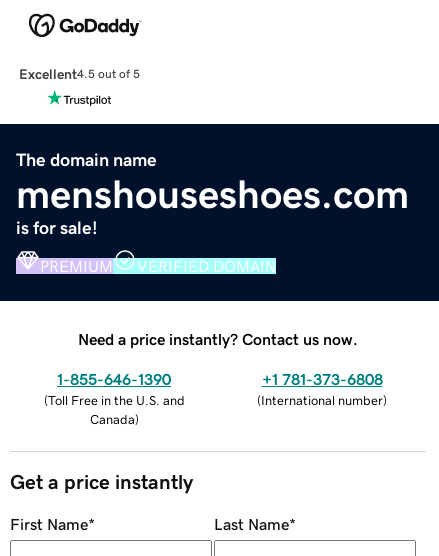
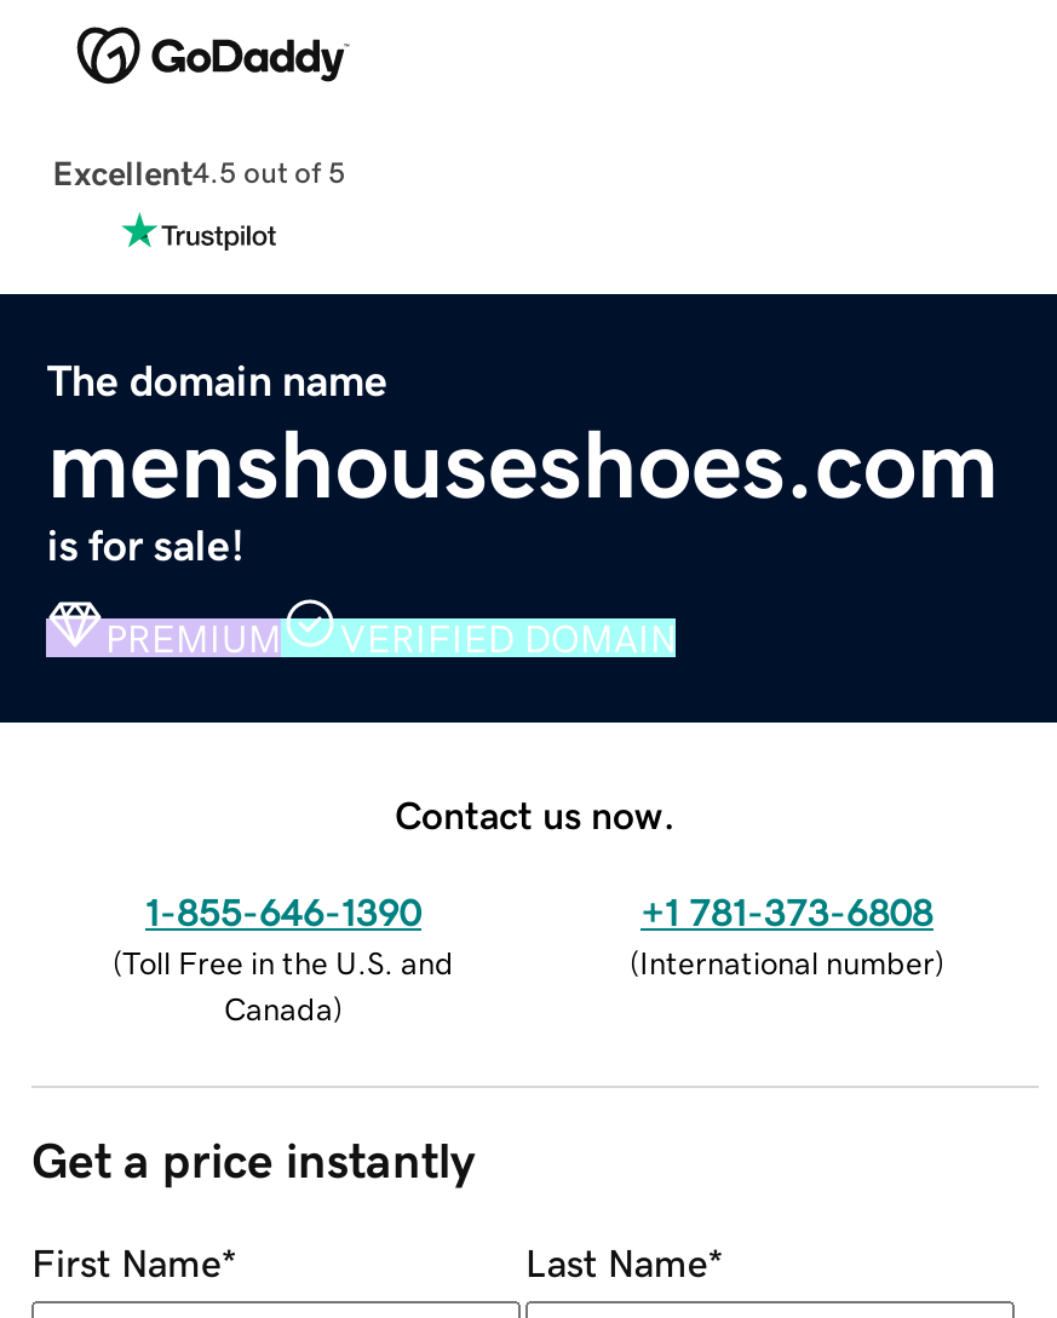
- Need a price instantly? Contact us now.
+ Contact us now.
